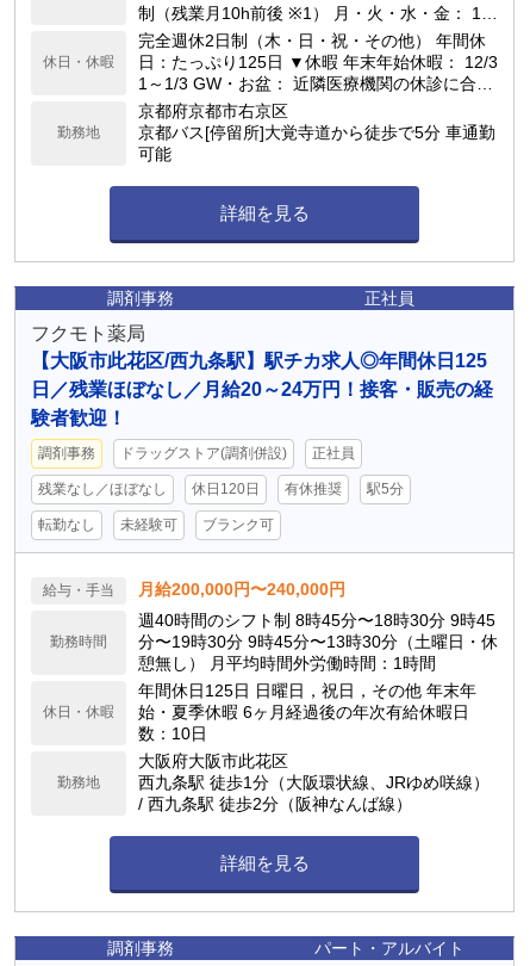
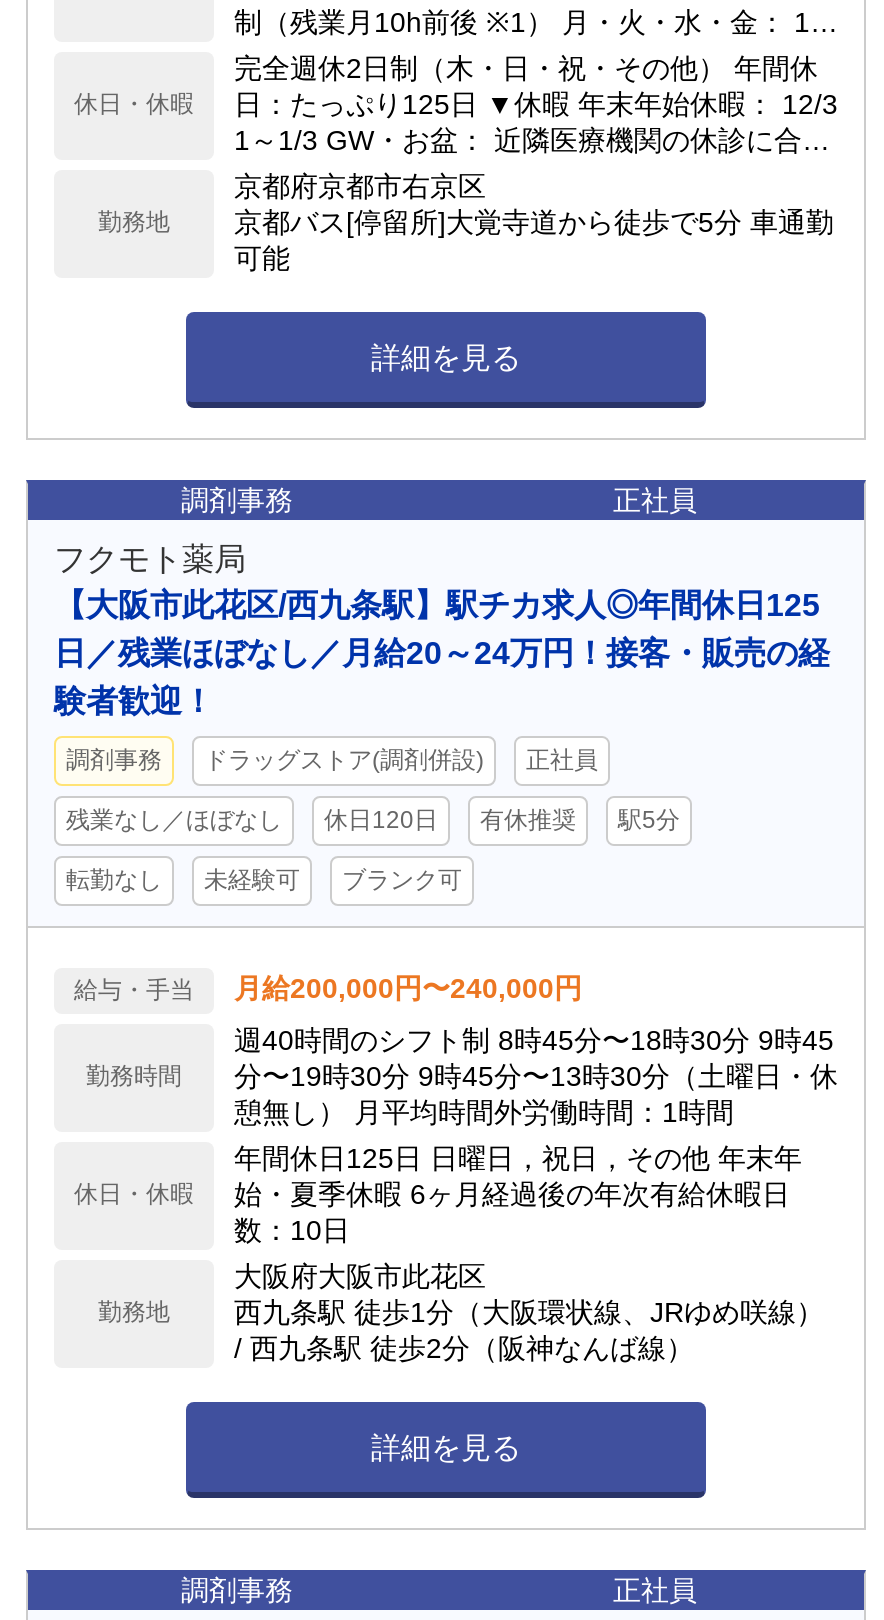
- パート・アルバイト
+ 正社員
